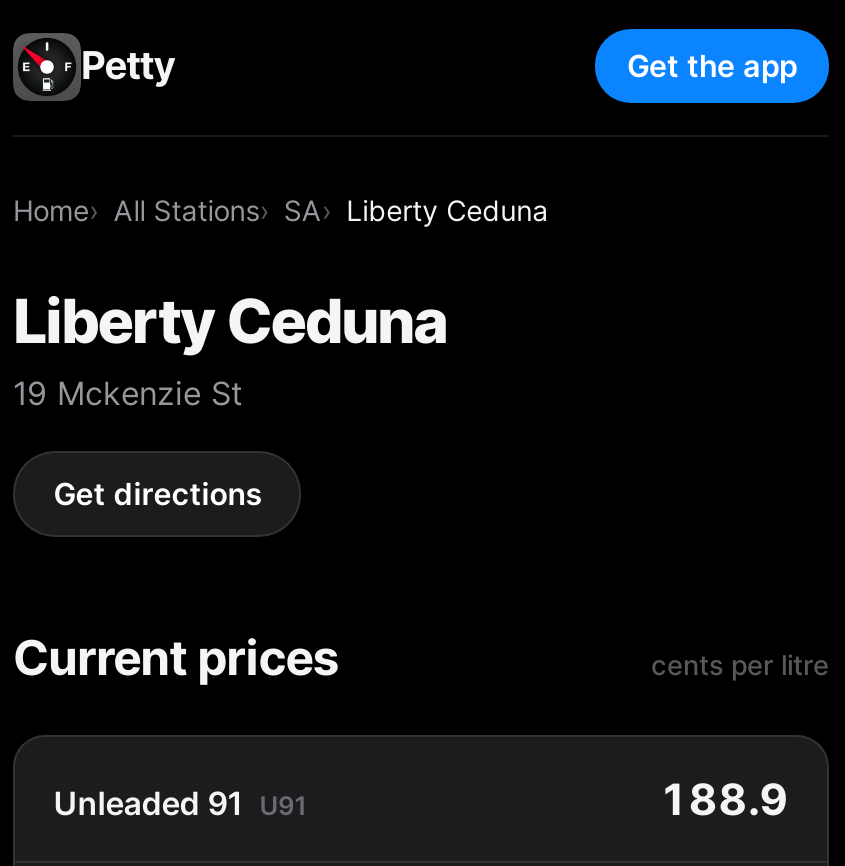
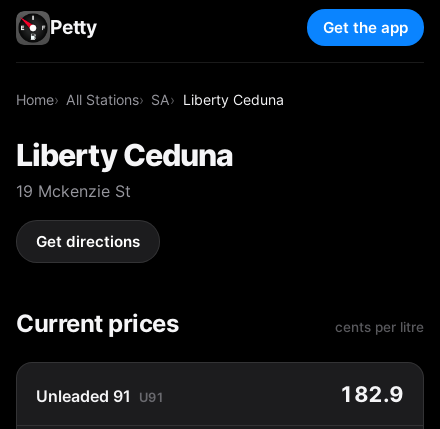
- 188.9
+ 182.9
